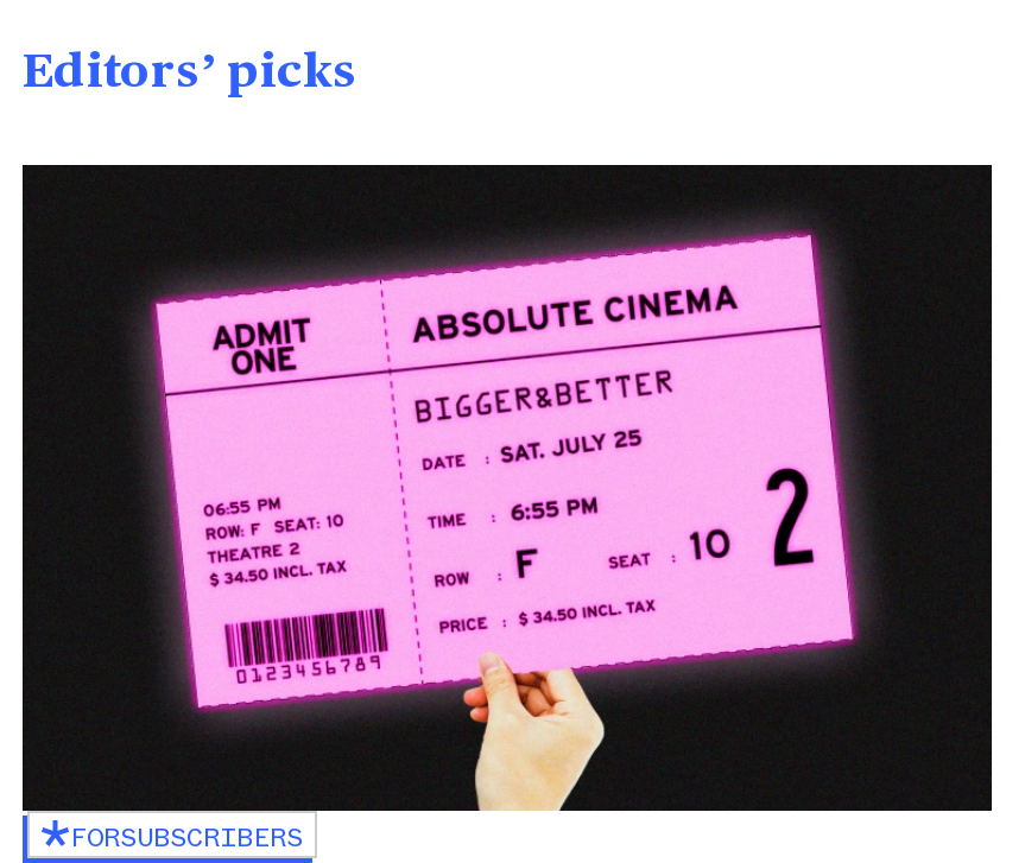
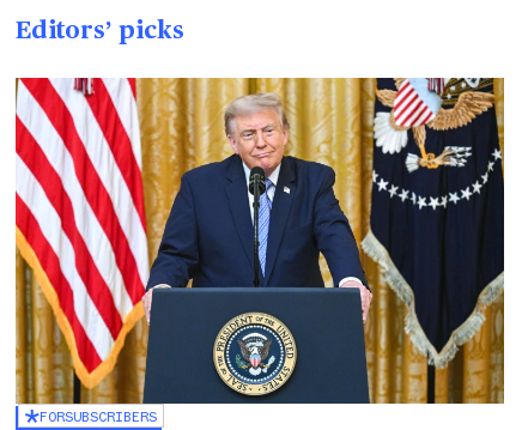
- [image]
+ [image]
